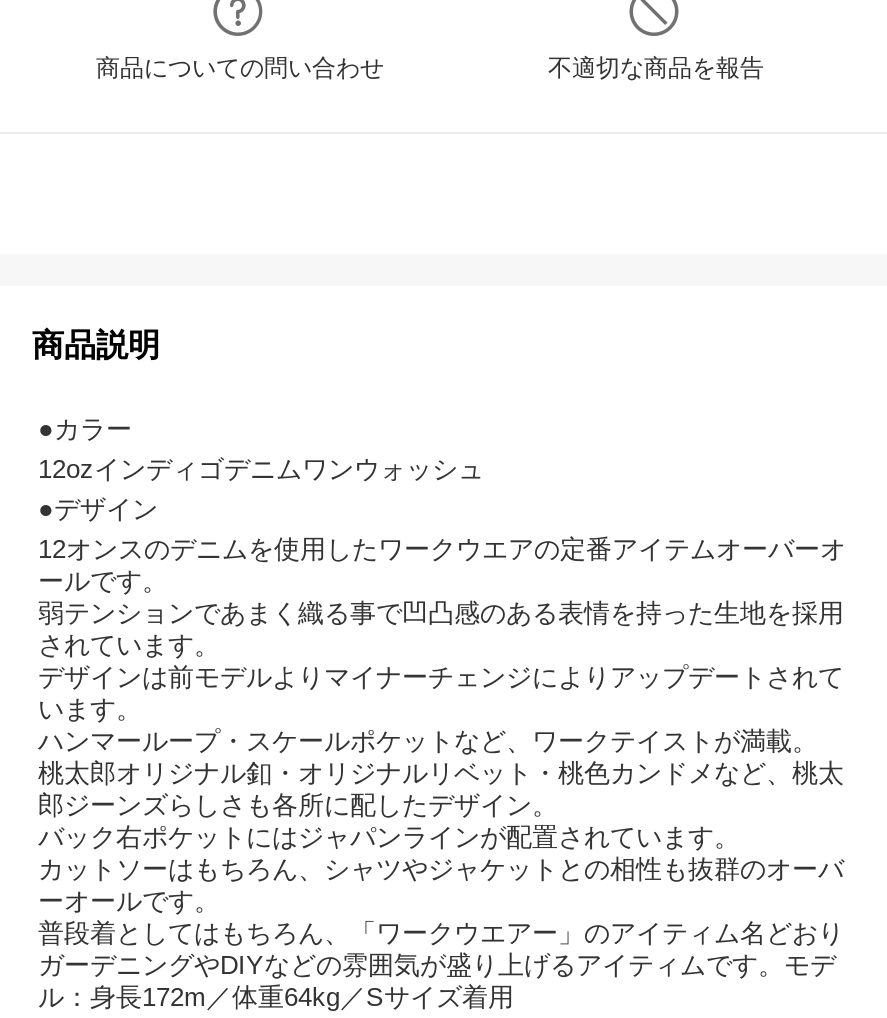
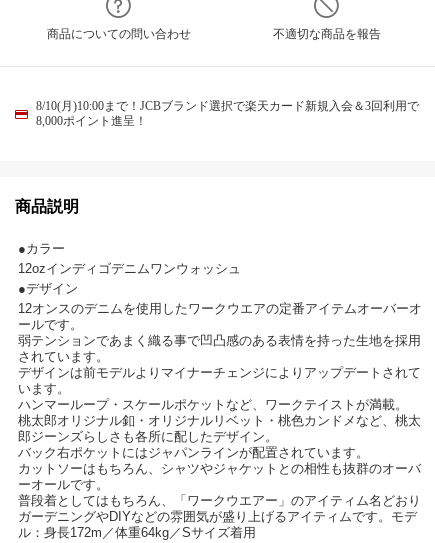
+ 8/10(月)10:00まで！JCBブランド選択で楽天カード新規入会＆3回利用で
+ 8,000ポイント進呈！
